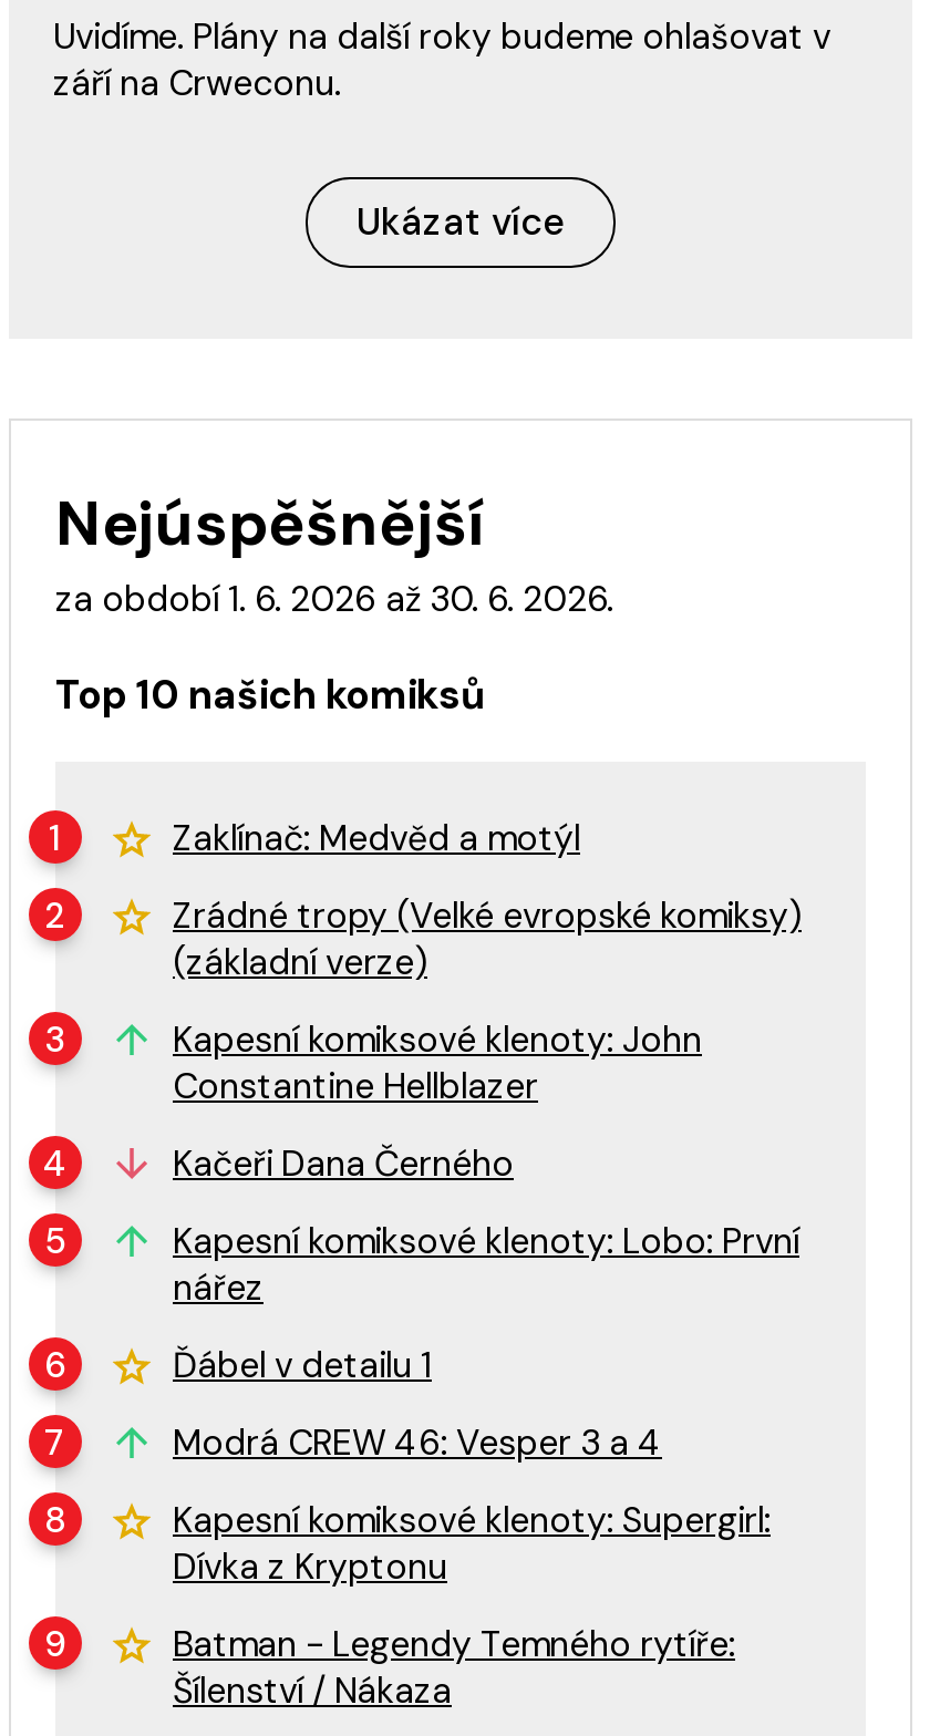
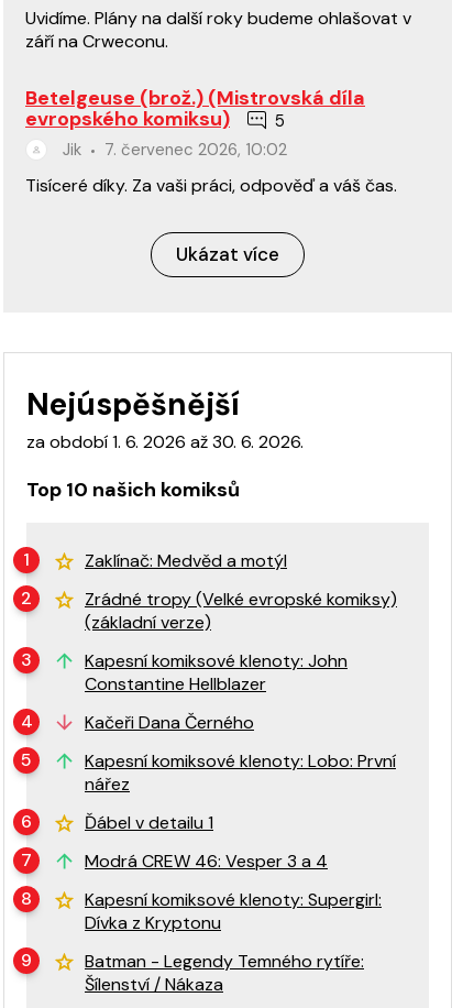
+ Betelgeuse (brož.) (Mistrovská díla
+ evropského komiksu)
+ 5
+ Jik
+ 7. červenec 2026, 10:02
+ Tisíceré díky. Za vaši práci, odpověď a váš čas.
